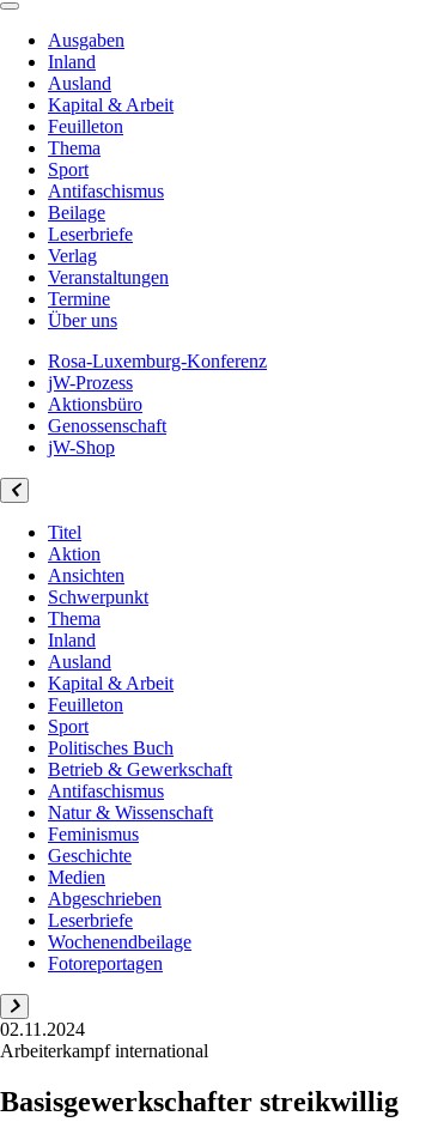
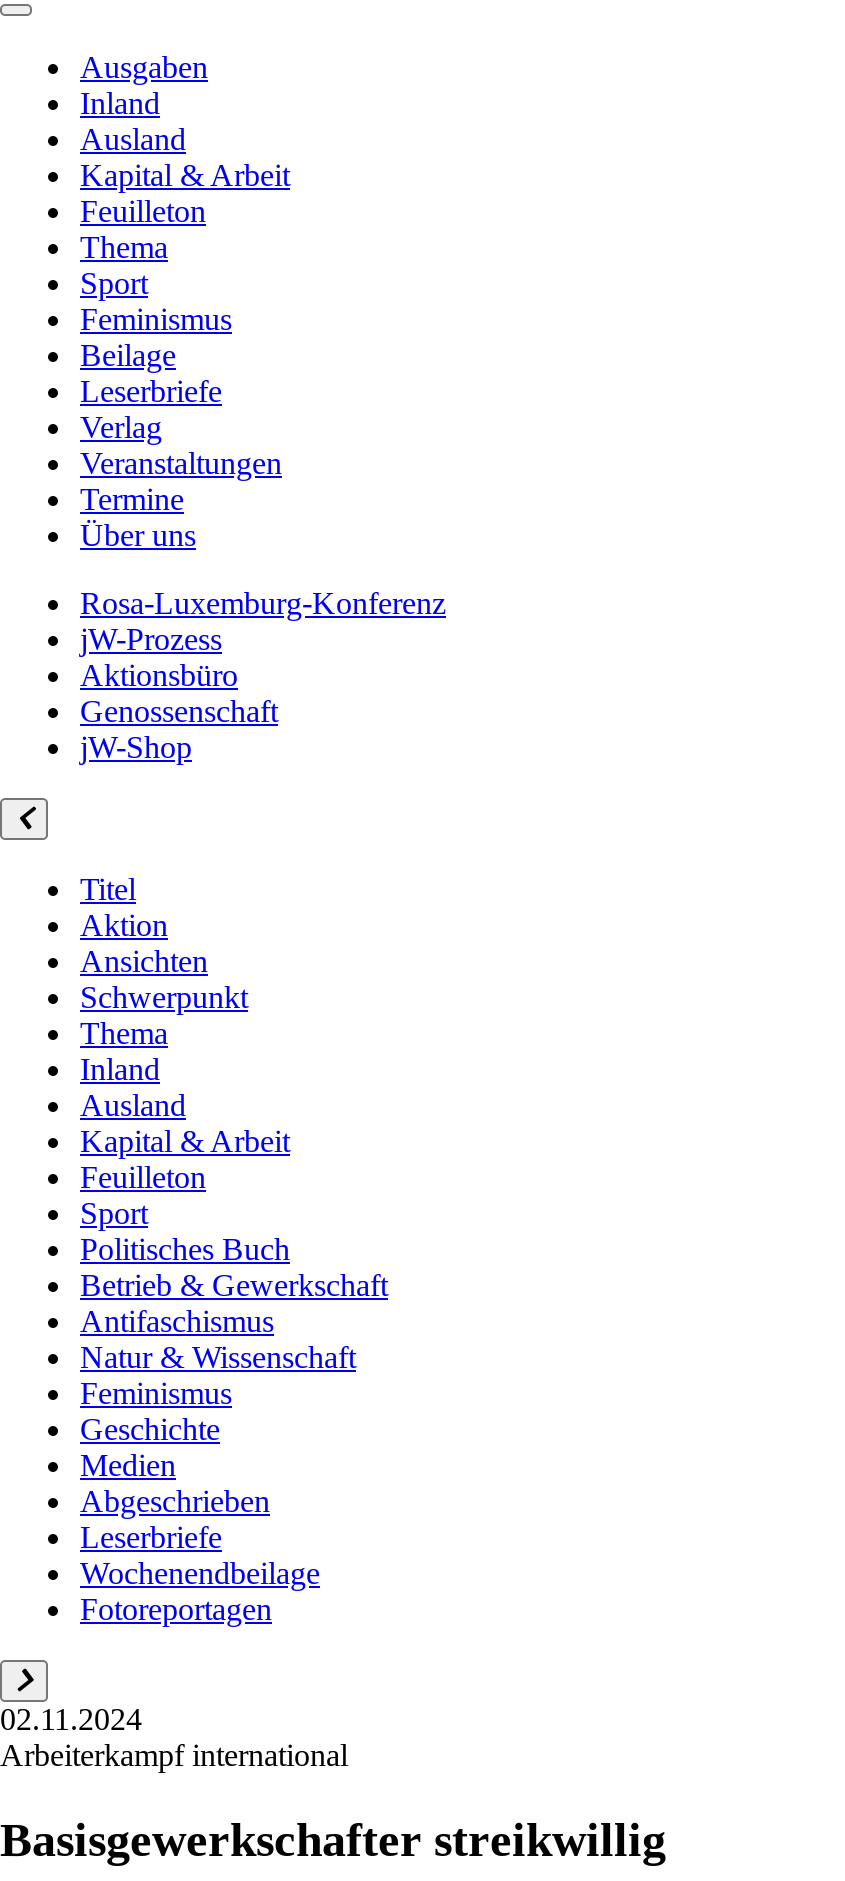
- Antifaschismus
+ Feminismus
